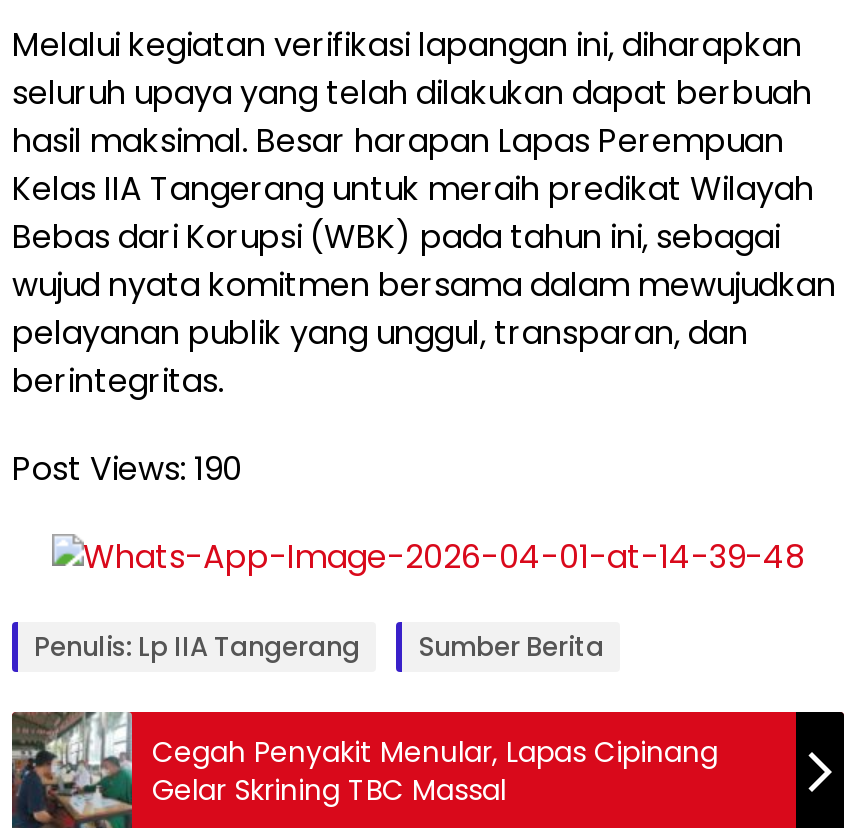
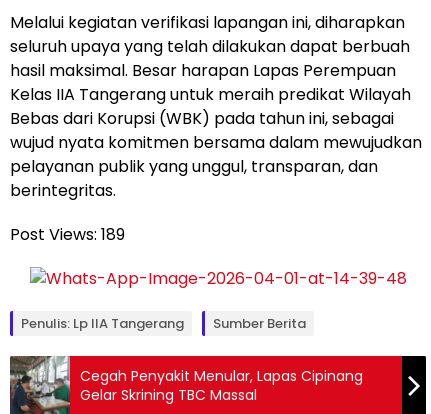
- Post Views: 190
+ Post Views: 189
